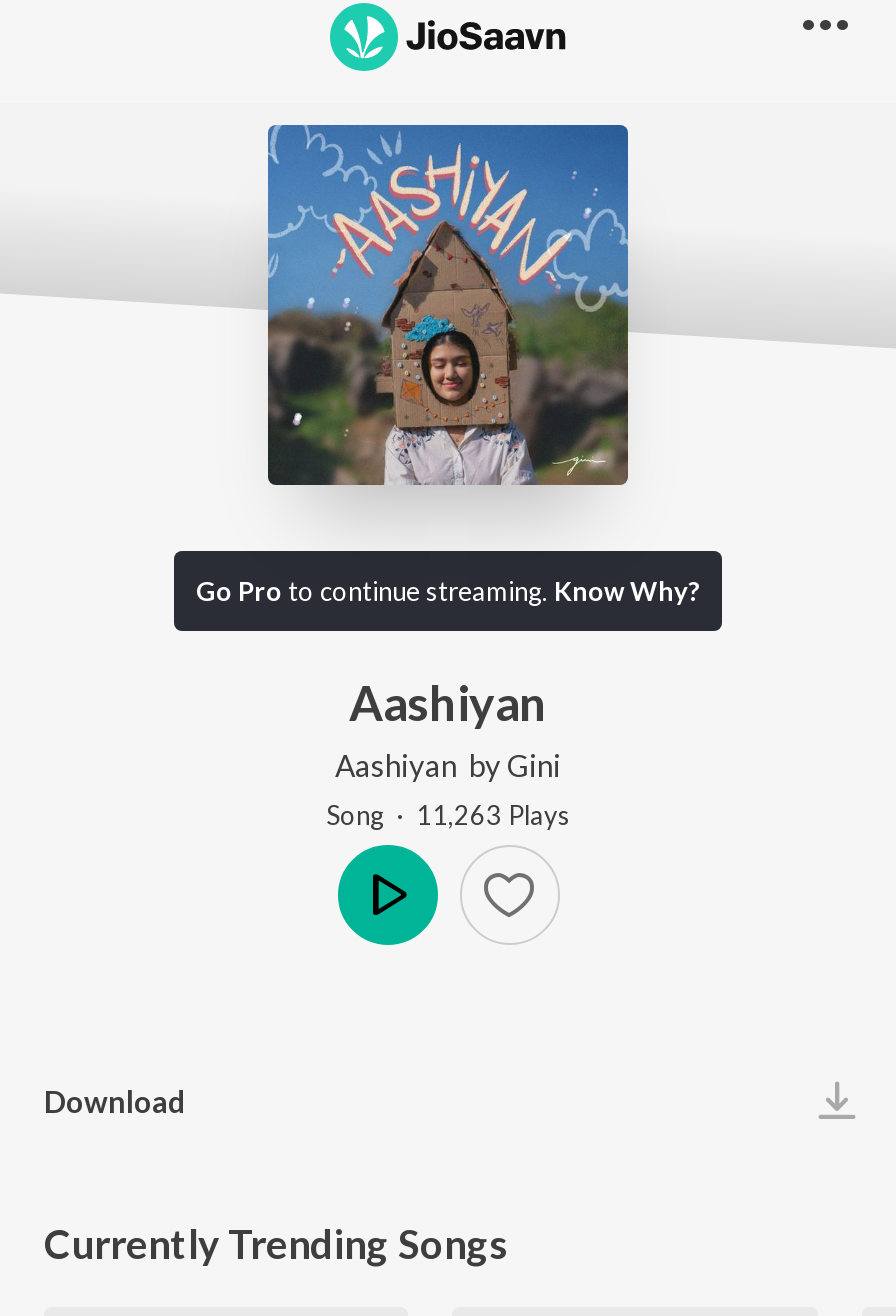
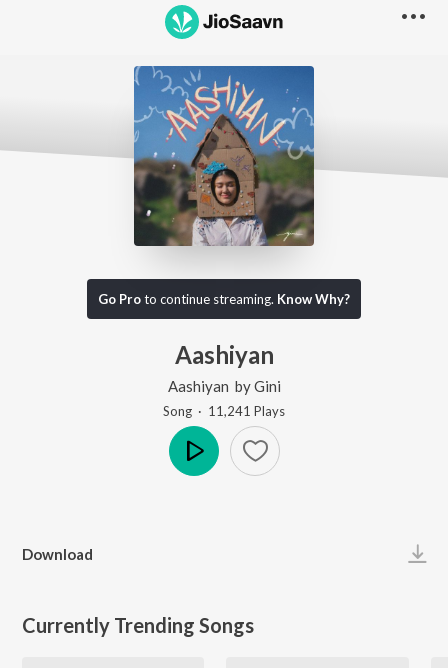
- Song · 11,263 Plays
+ Song · 11,241 Plays
